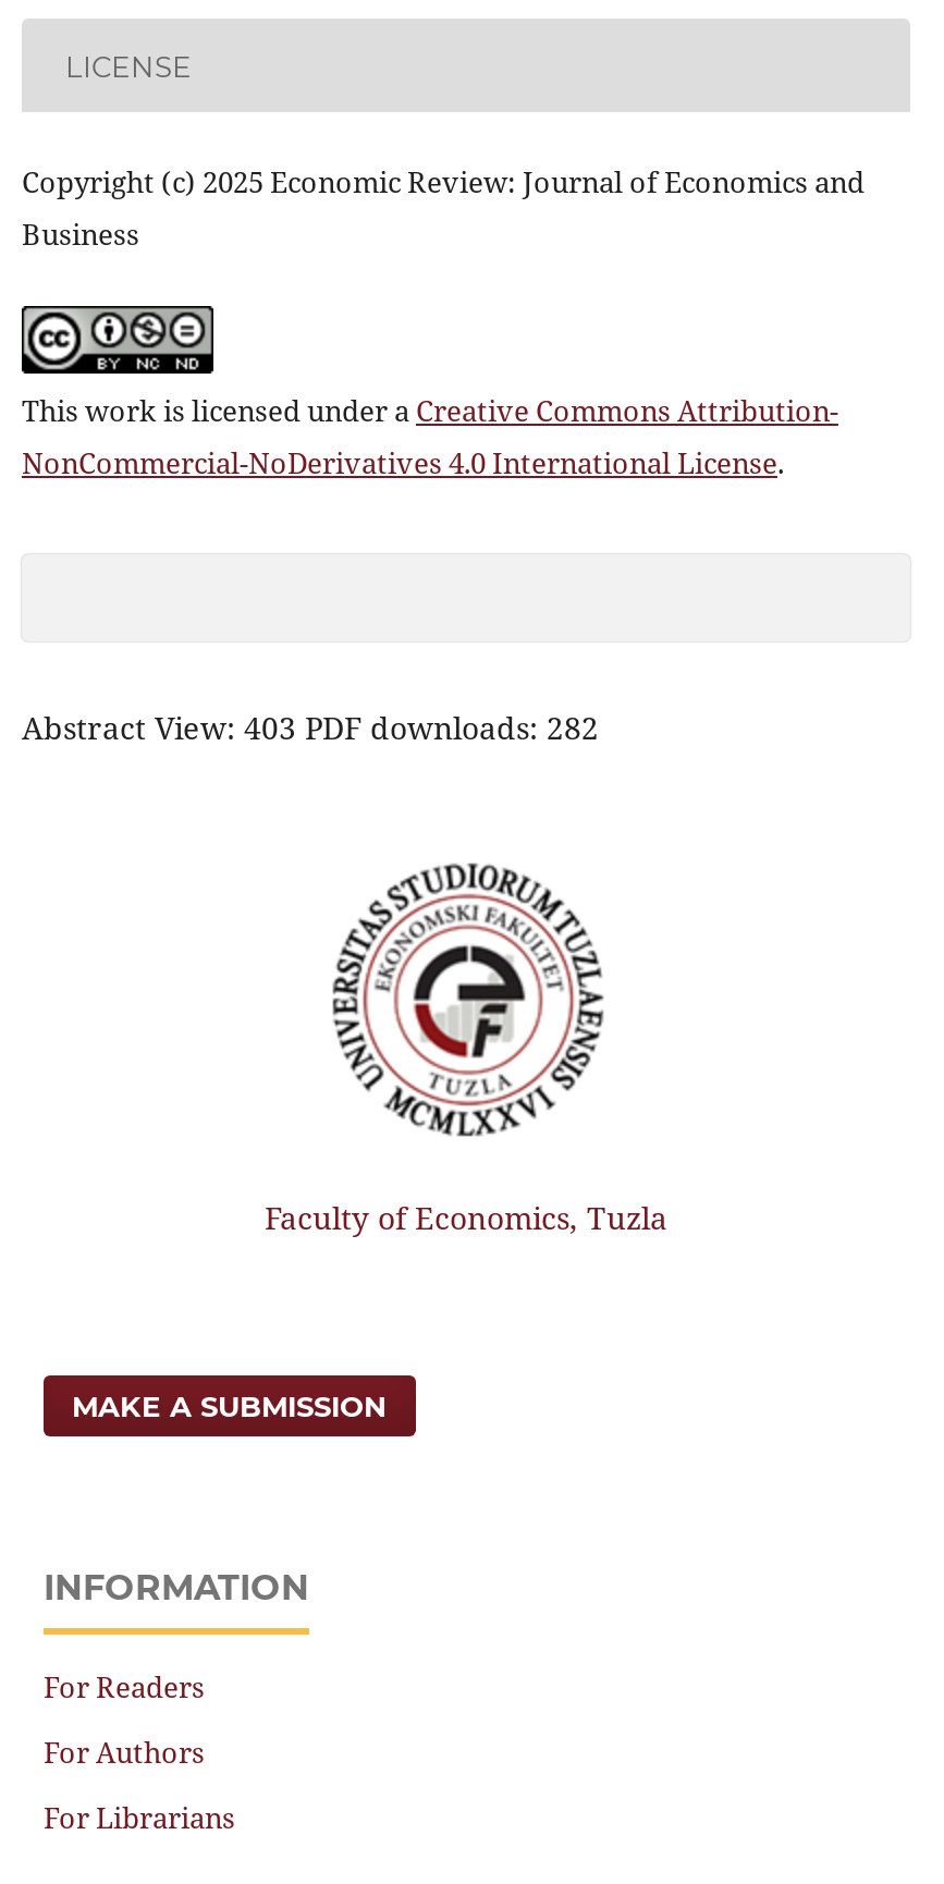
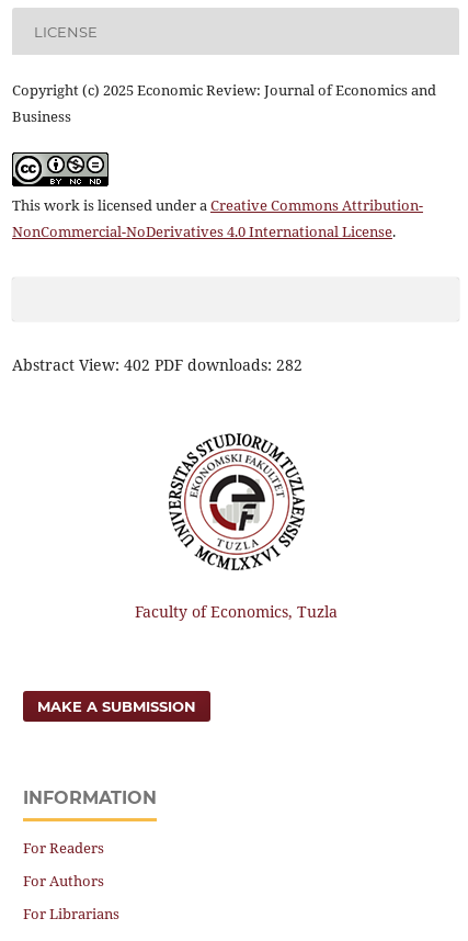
- Abstract View: 403 PDF downloads: 282
+ Abstract View: 402 PDF downloads: 282
